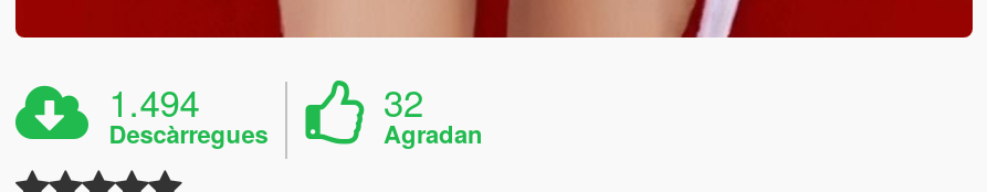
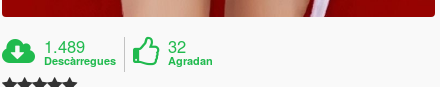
- 1.494
+ 1.489
